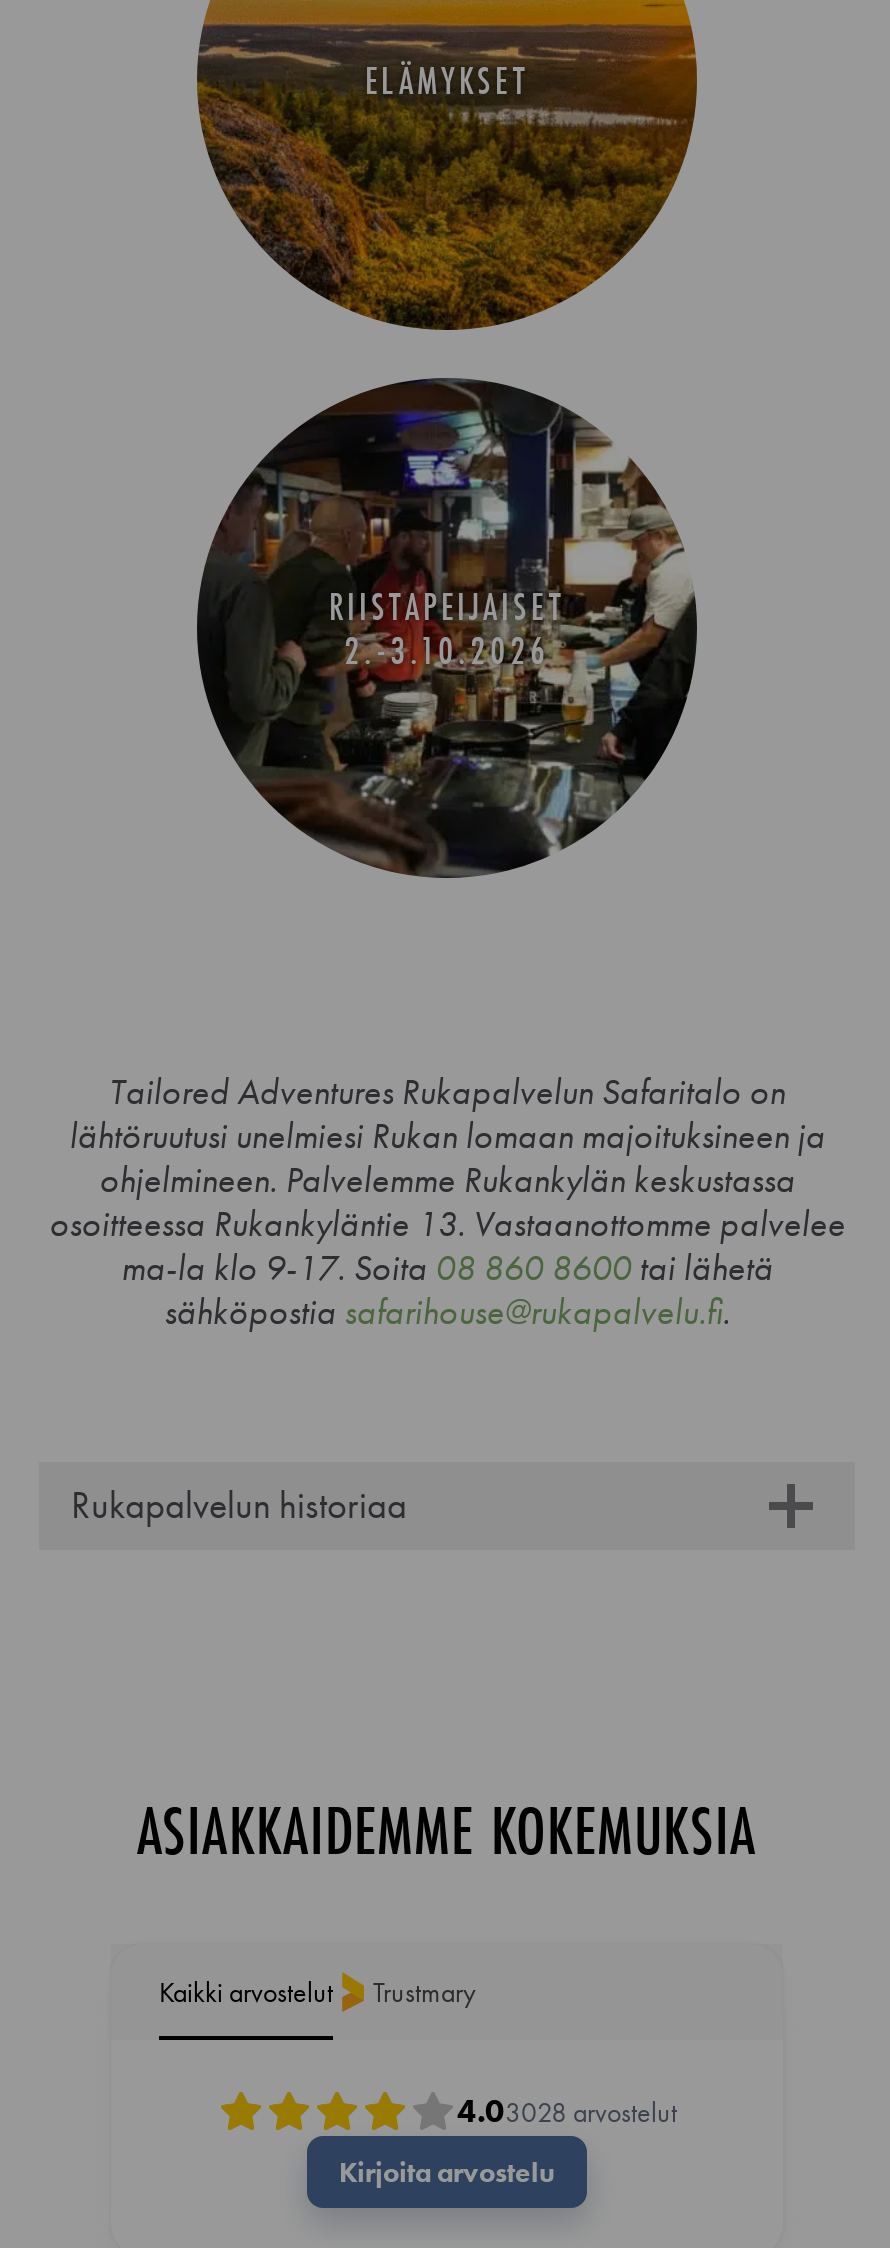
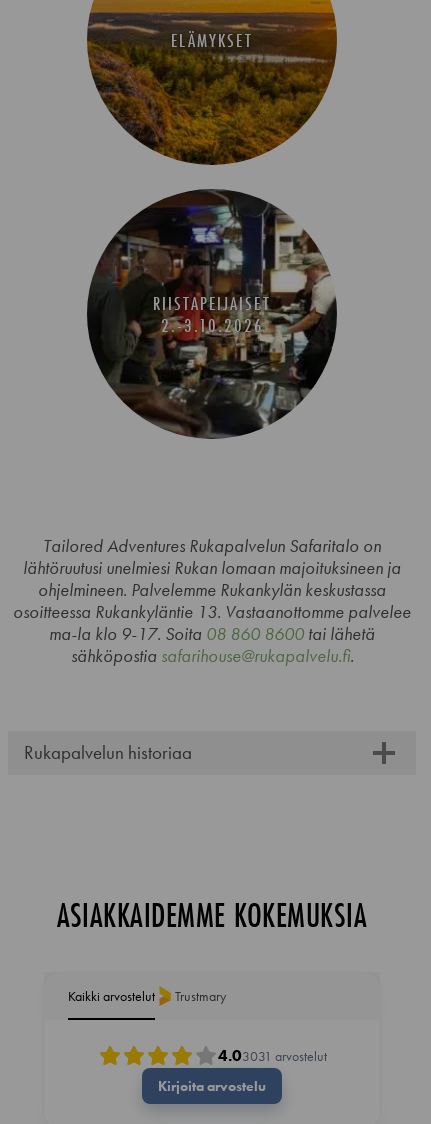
- 4.03028 arvostelut
+ 4.03031 arvostelut
